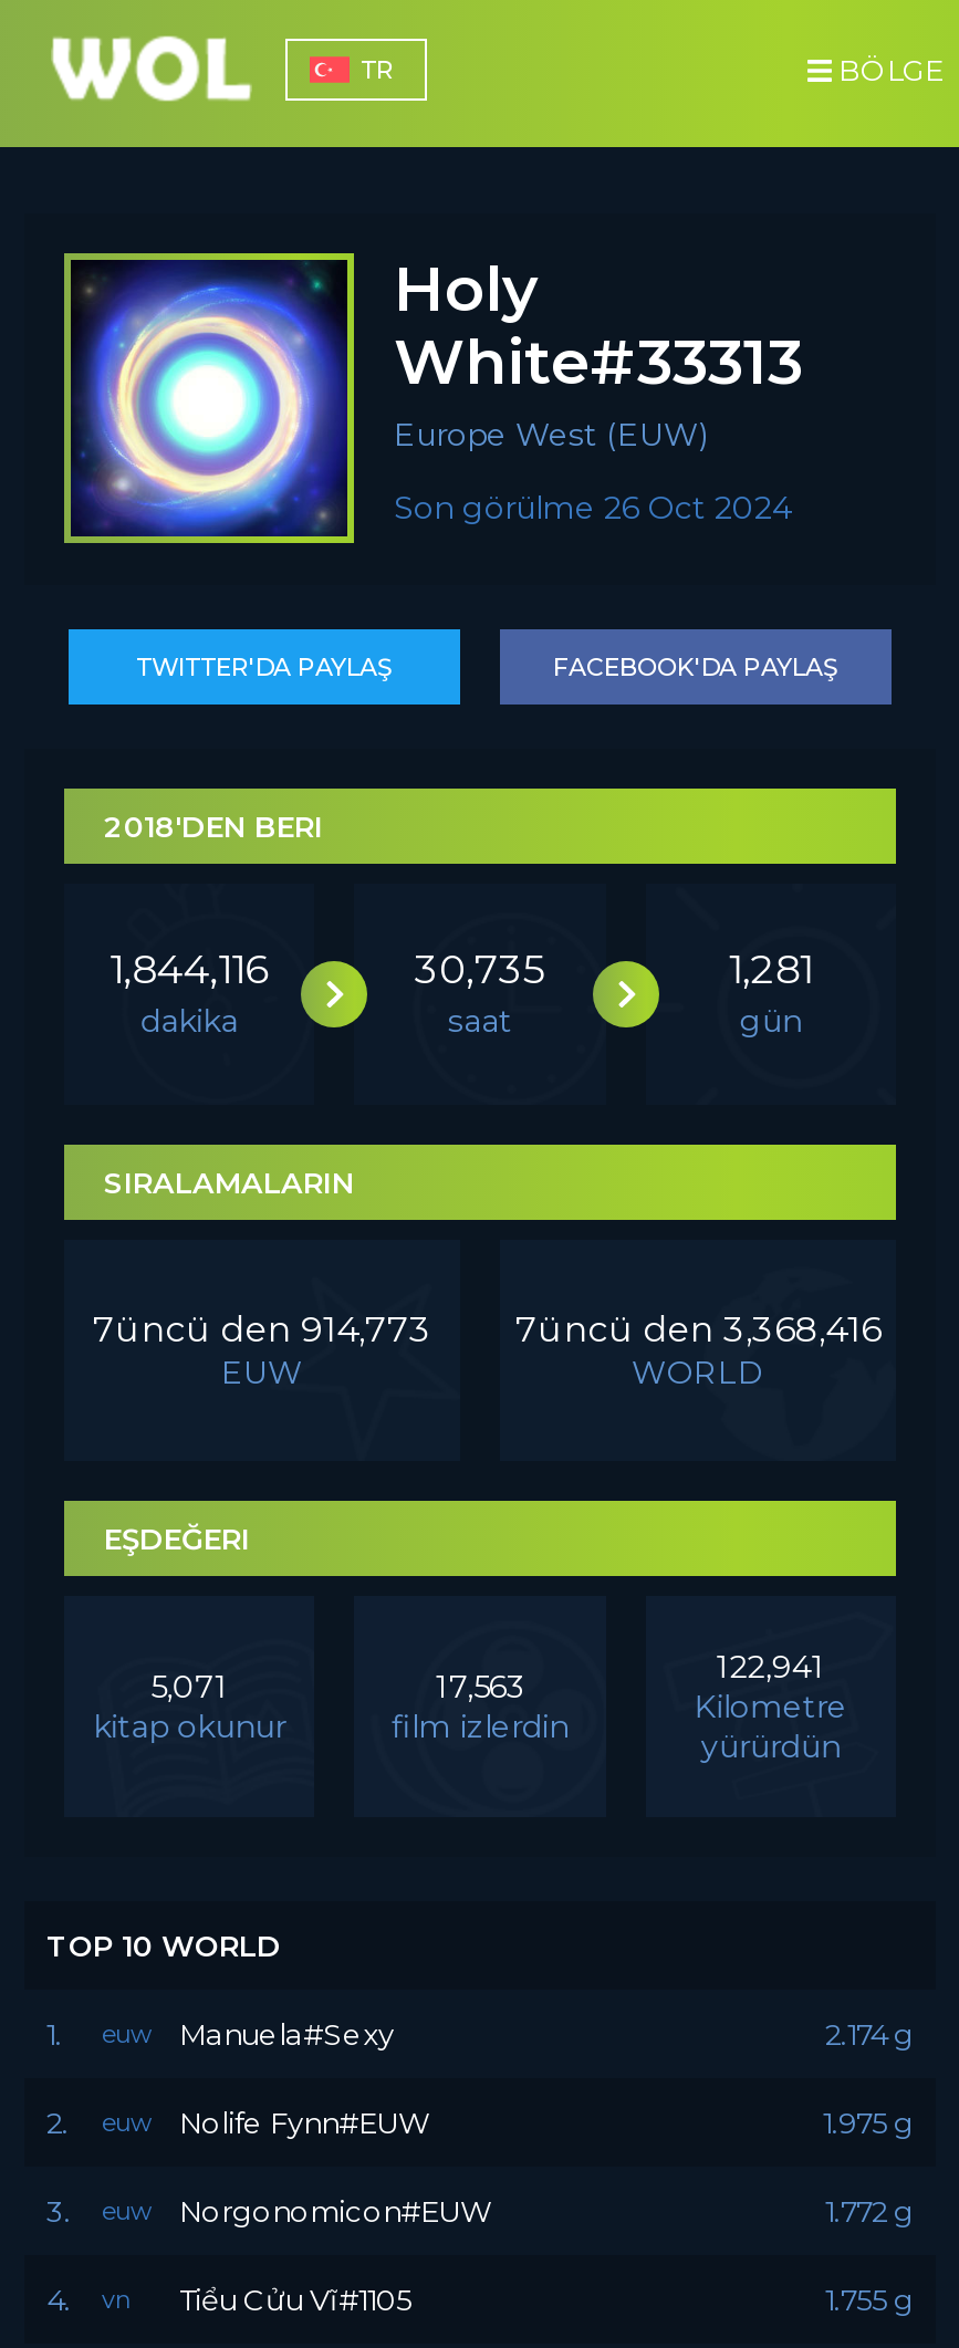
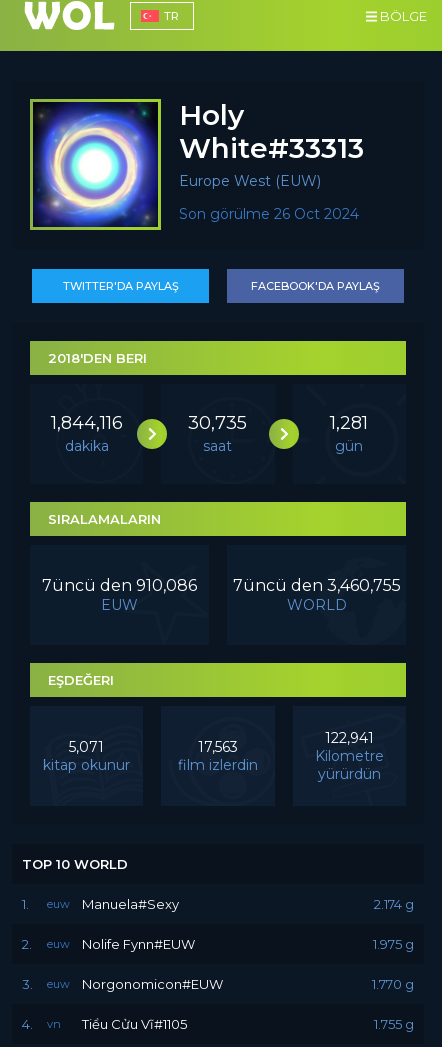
- 7üncü den 914,773
+ 7üncü den 910,086

- 7üncü den 3,368,416
+ 7üncü den 3,460,755

- 1.772 g
+ 1.770 g
